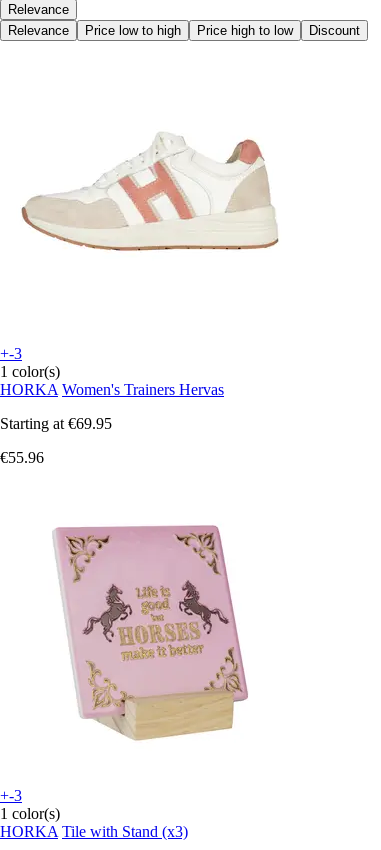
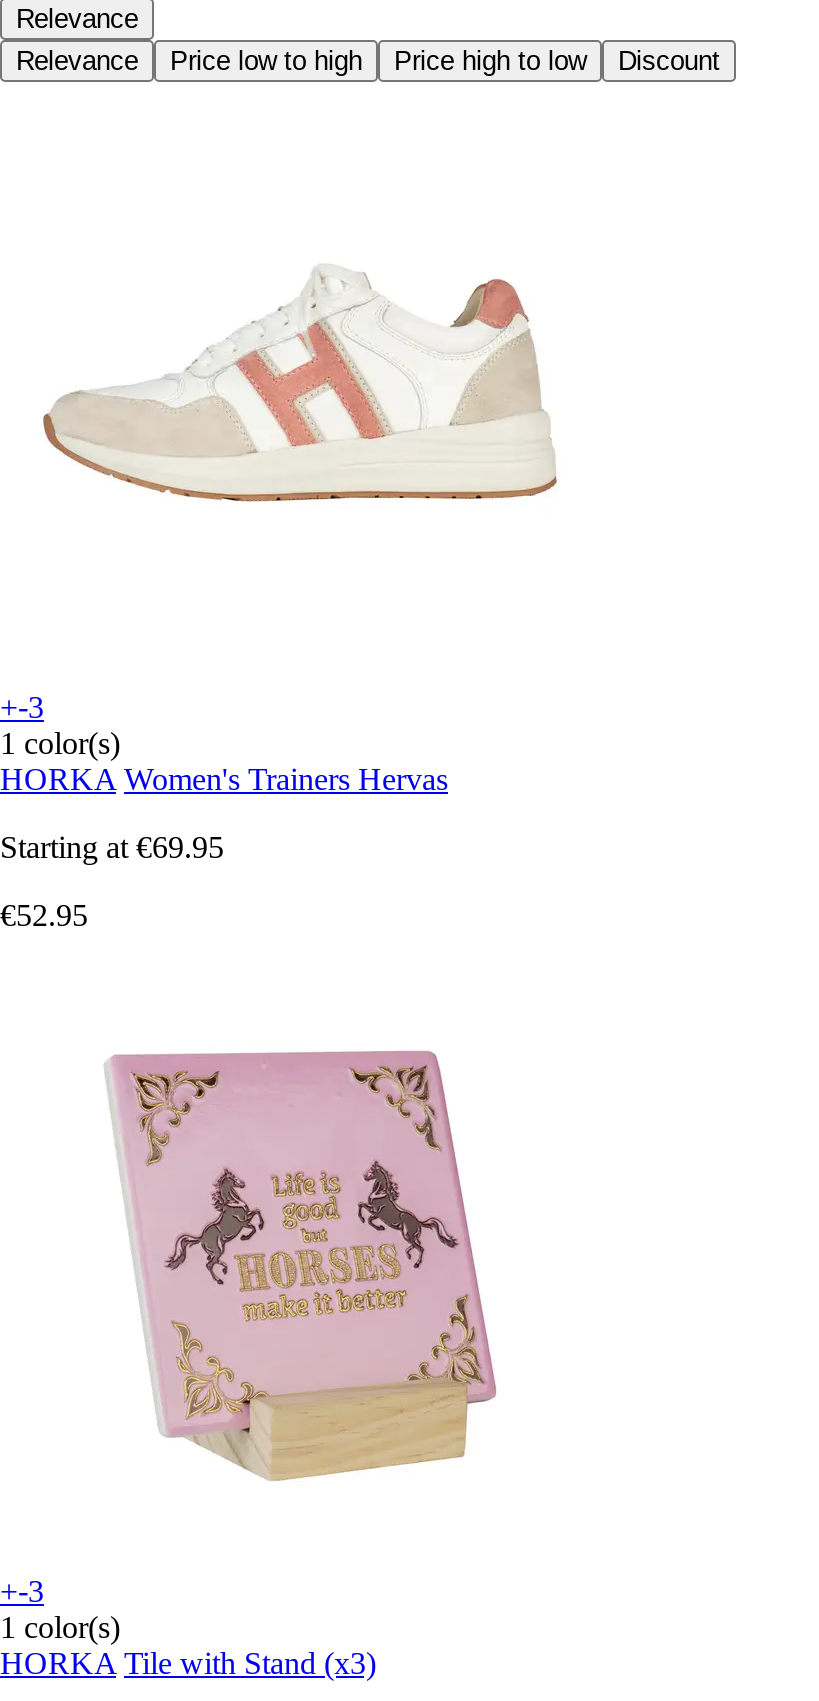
- €55.96
+ €52.95
